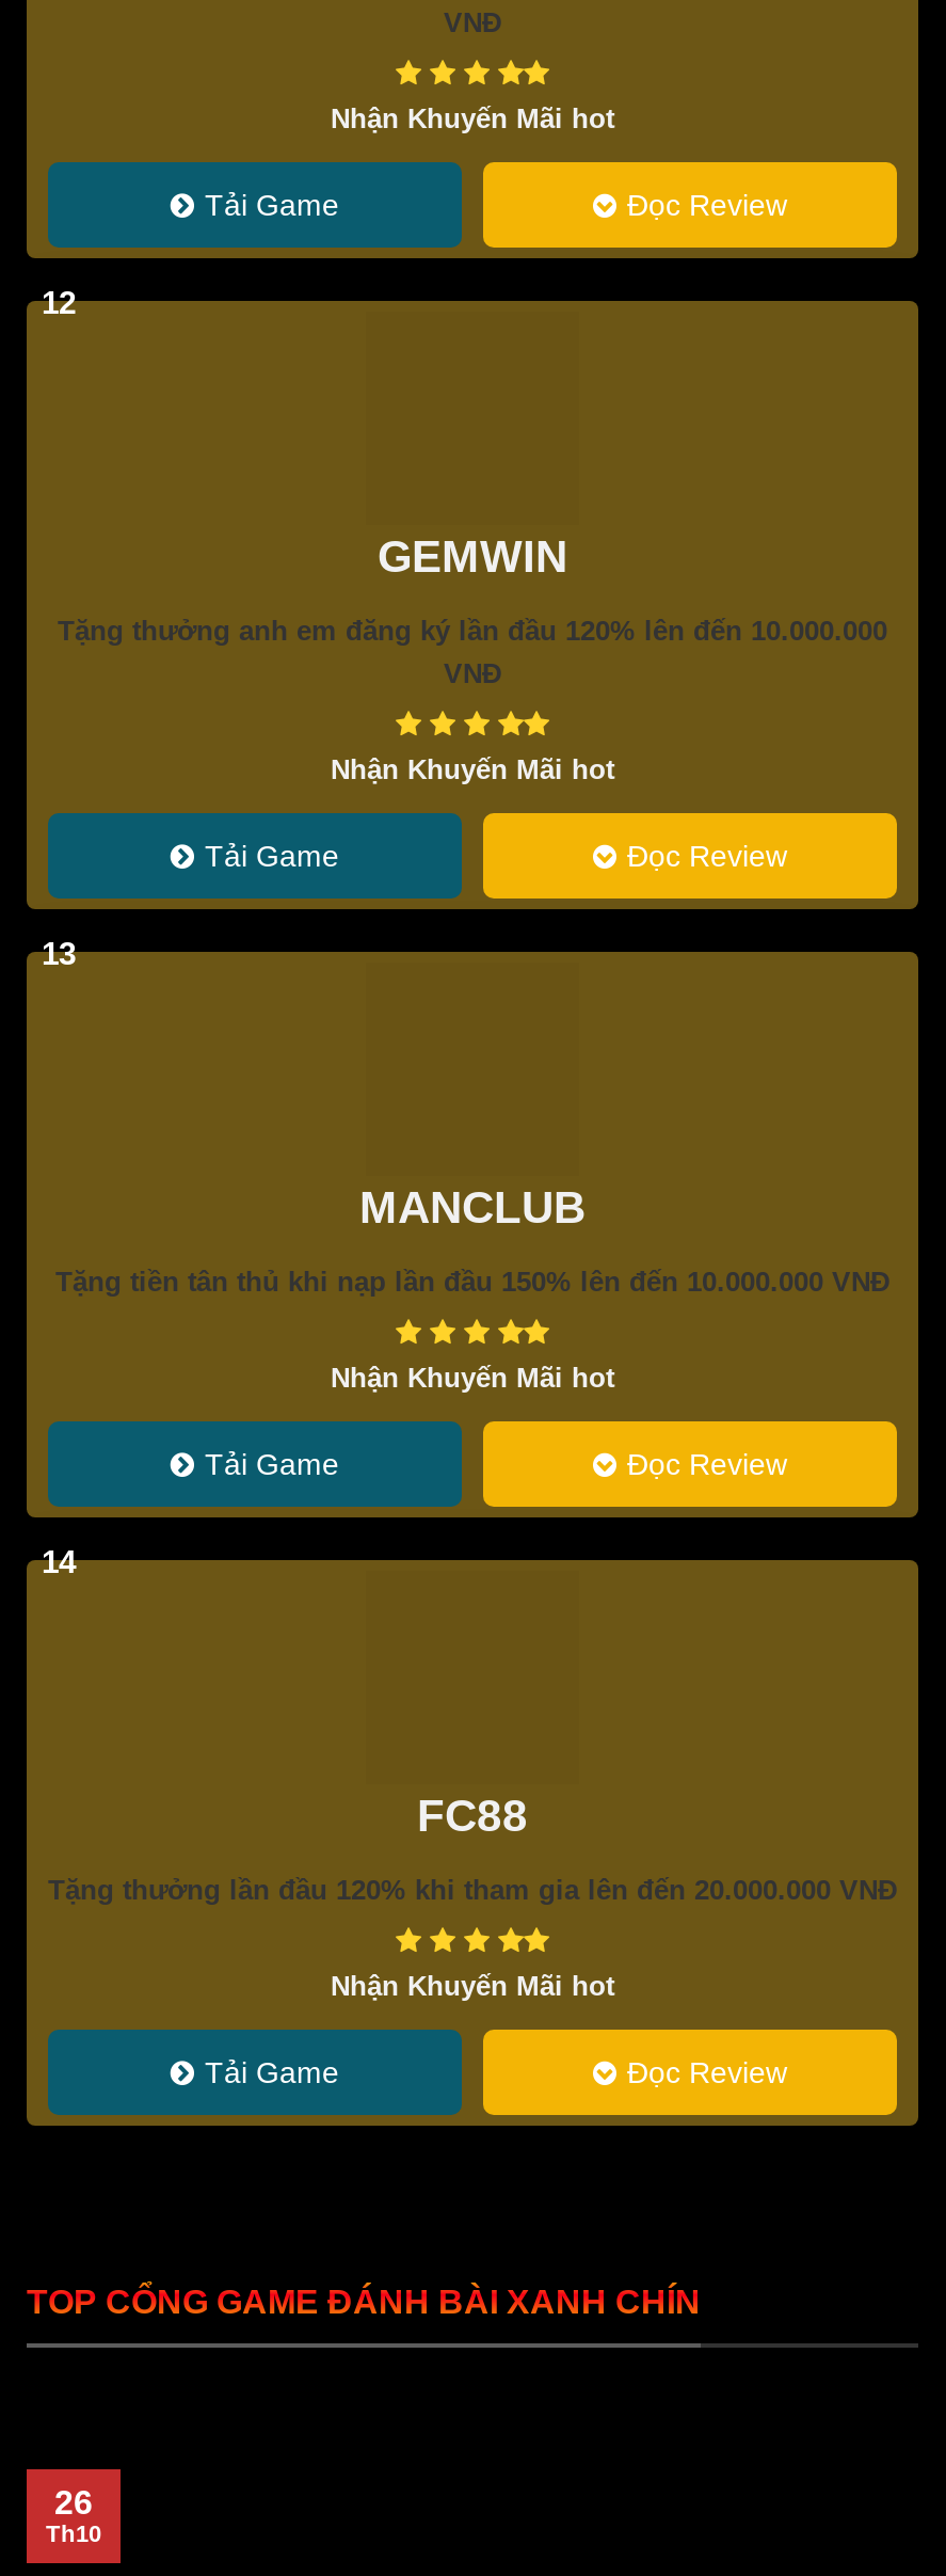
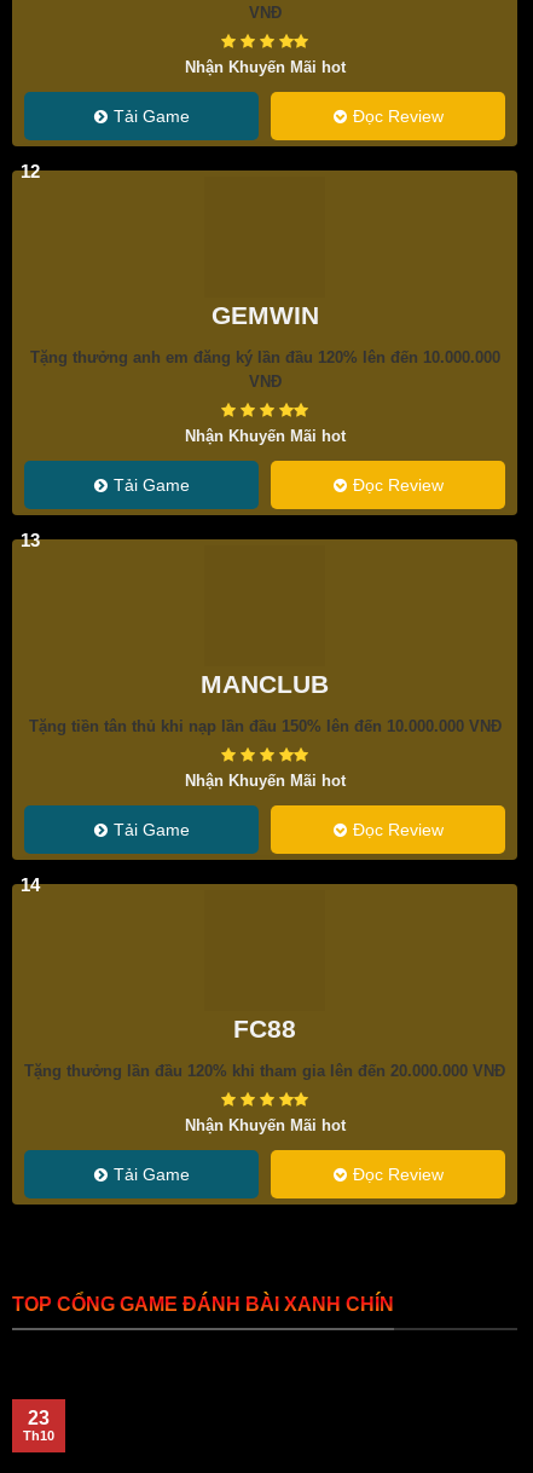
- 26
+ 23
